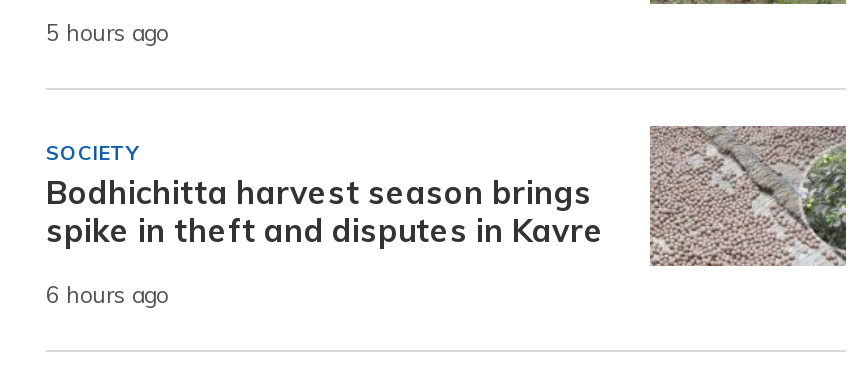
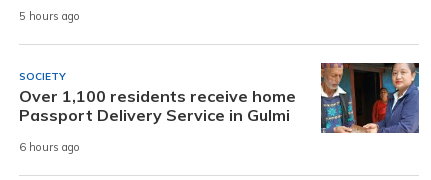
- [image]
- Bodhichitta harvest season brings
- spike in theft and disputes in Kavre
+ [image]
+ Over 1,100 residents receive home
+ Passport Delivery Service in Gulmi
